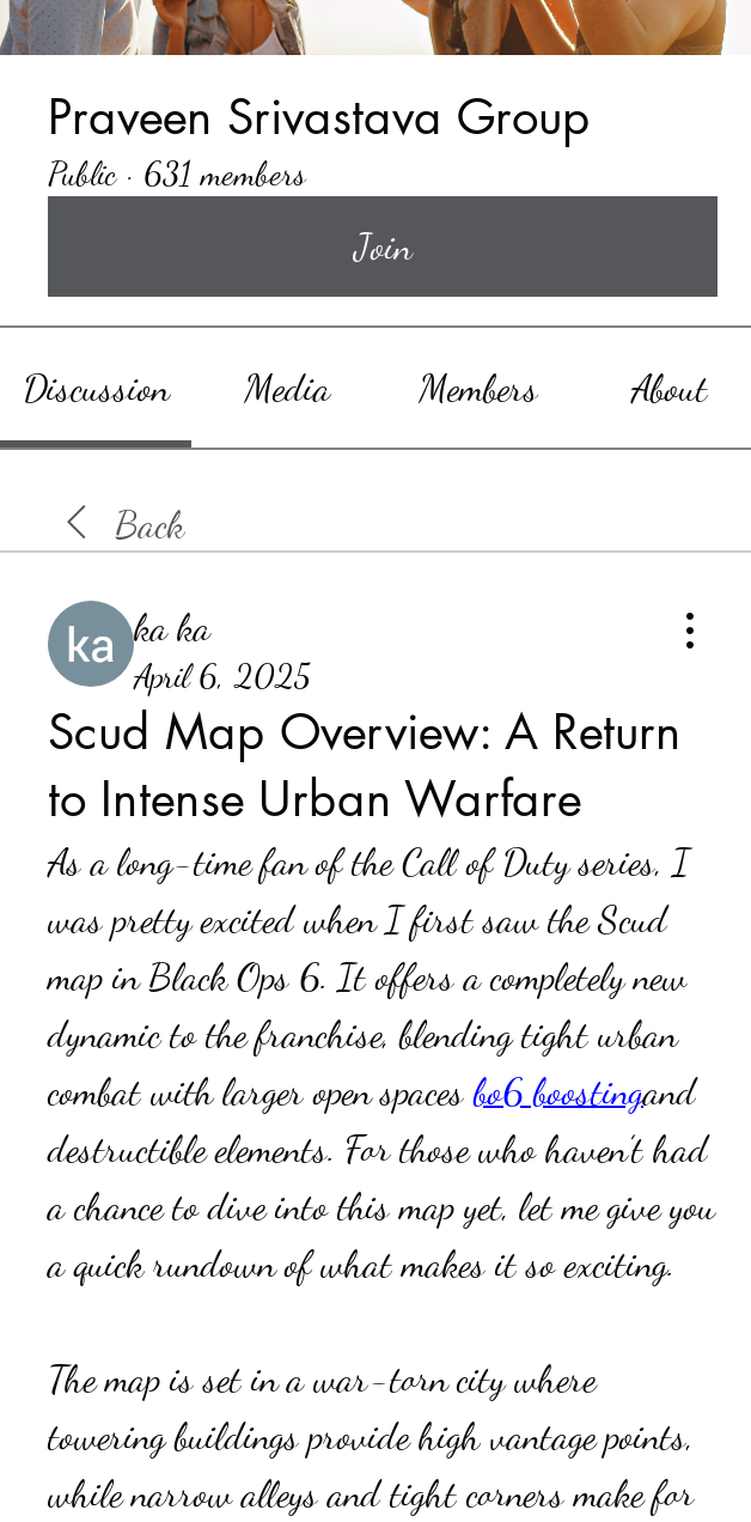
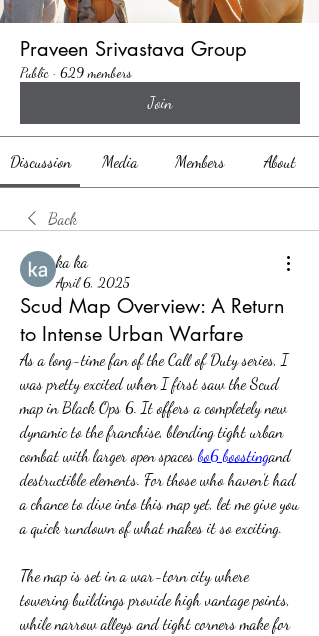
- Public · 631 members
+ Public · 629 members
